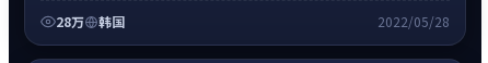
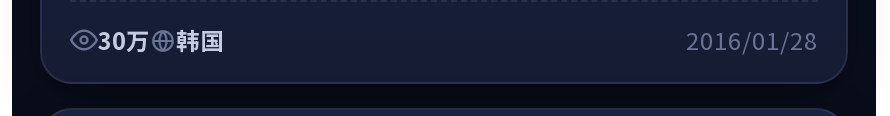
- 28万 韩国
+ 30万 韩国

- 2022/05/28
+ 2016/01/28
